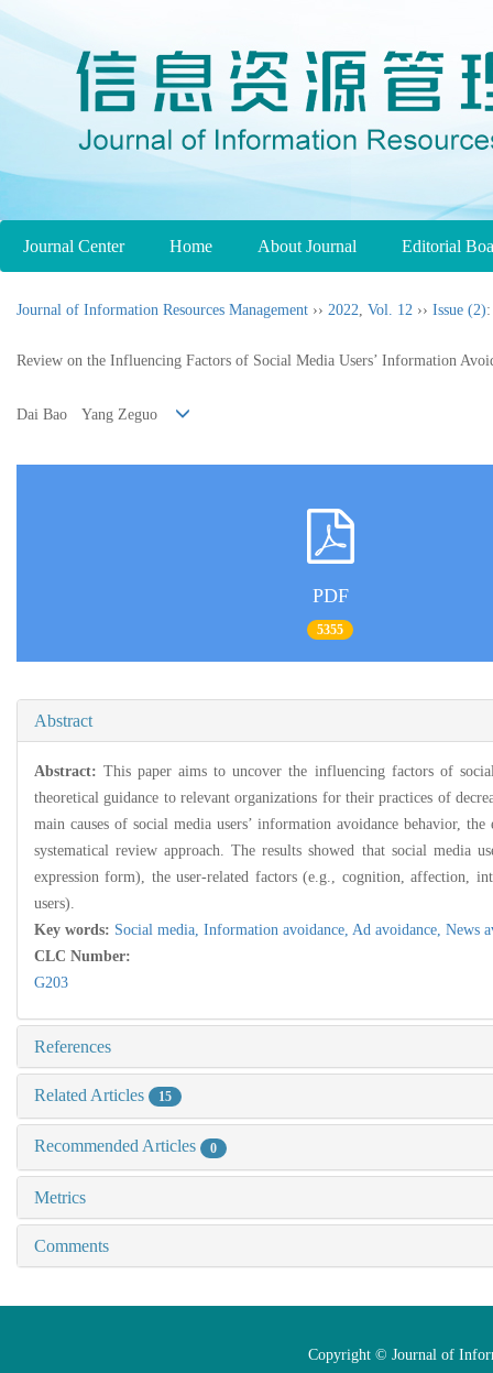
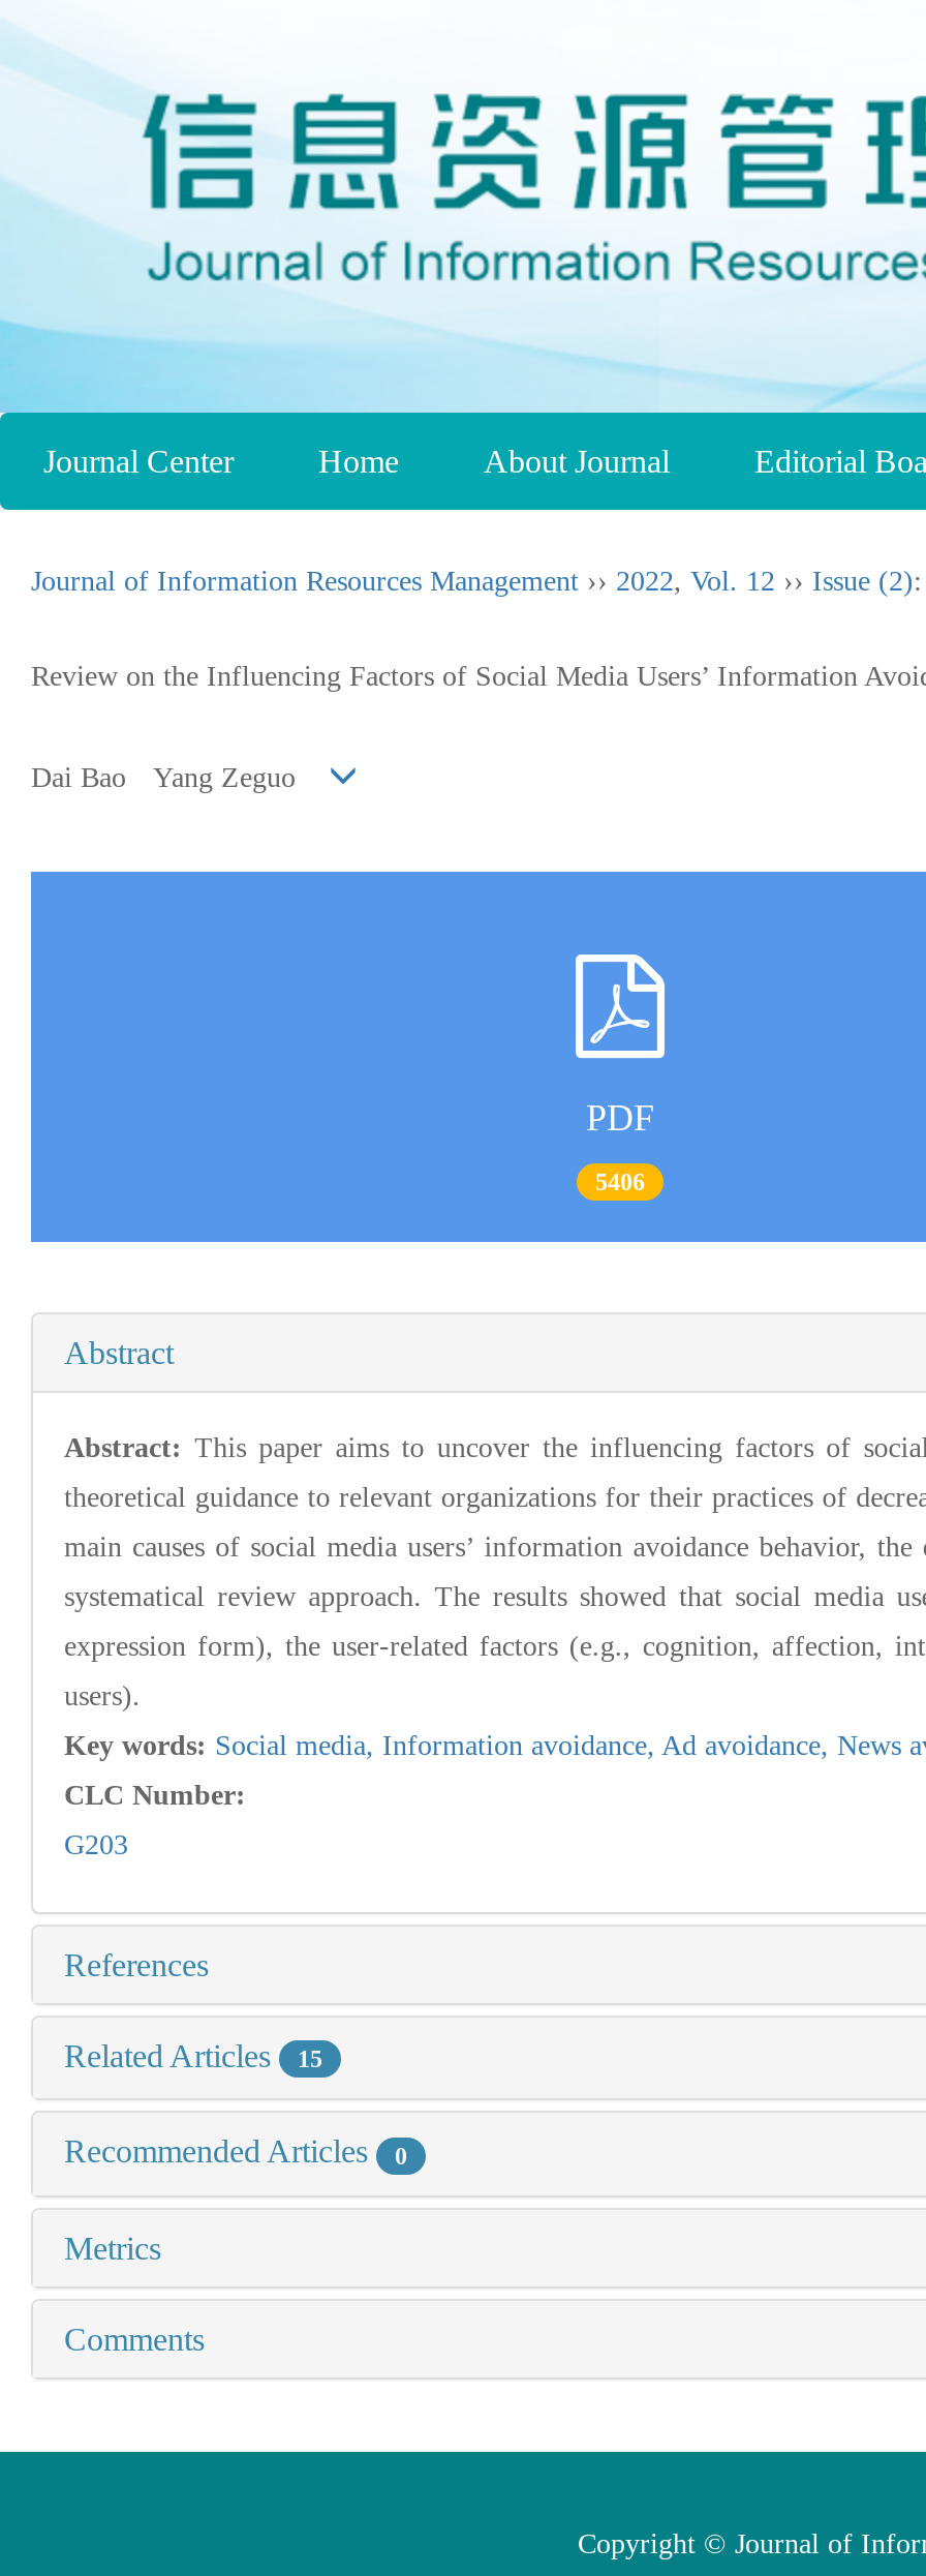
- 5355
+ 5406
